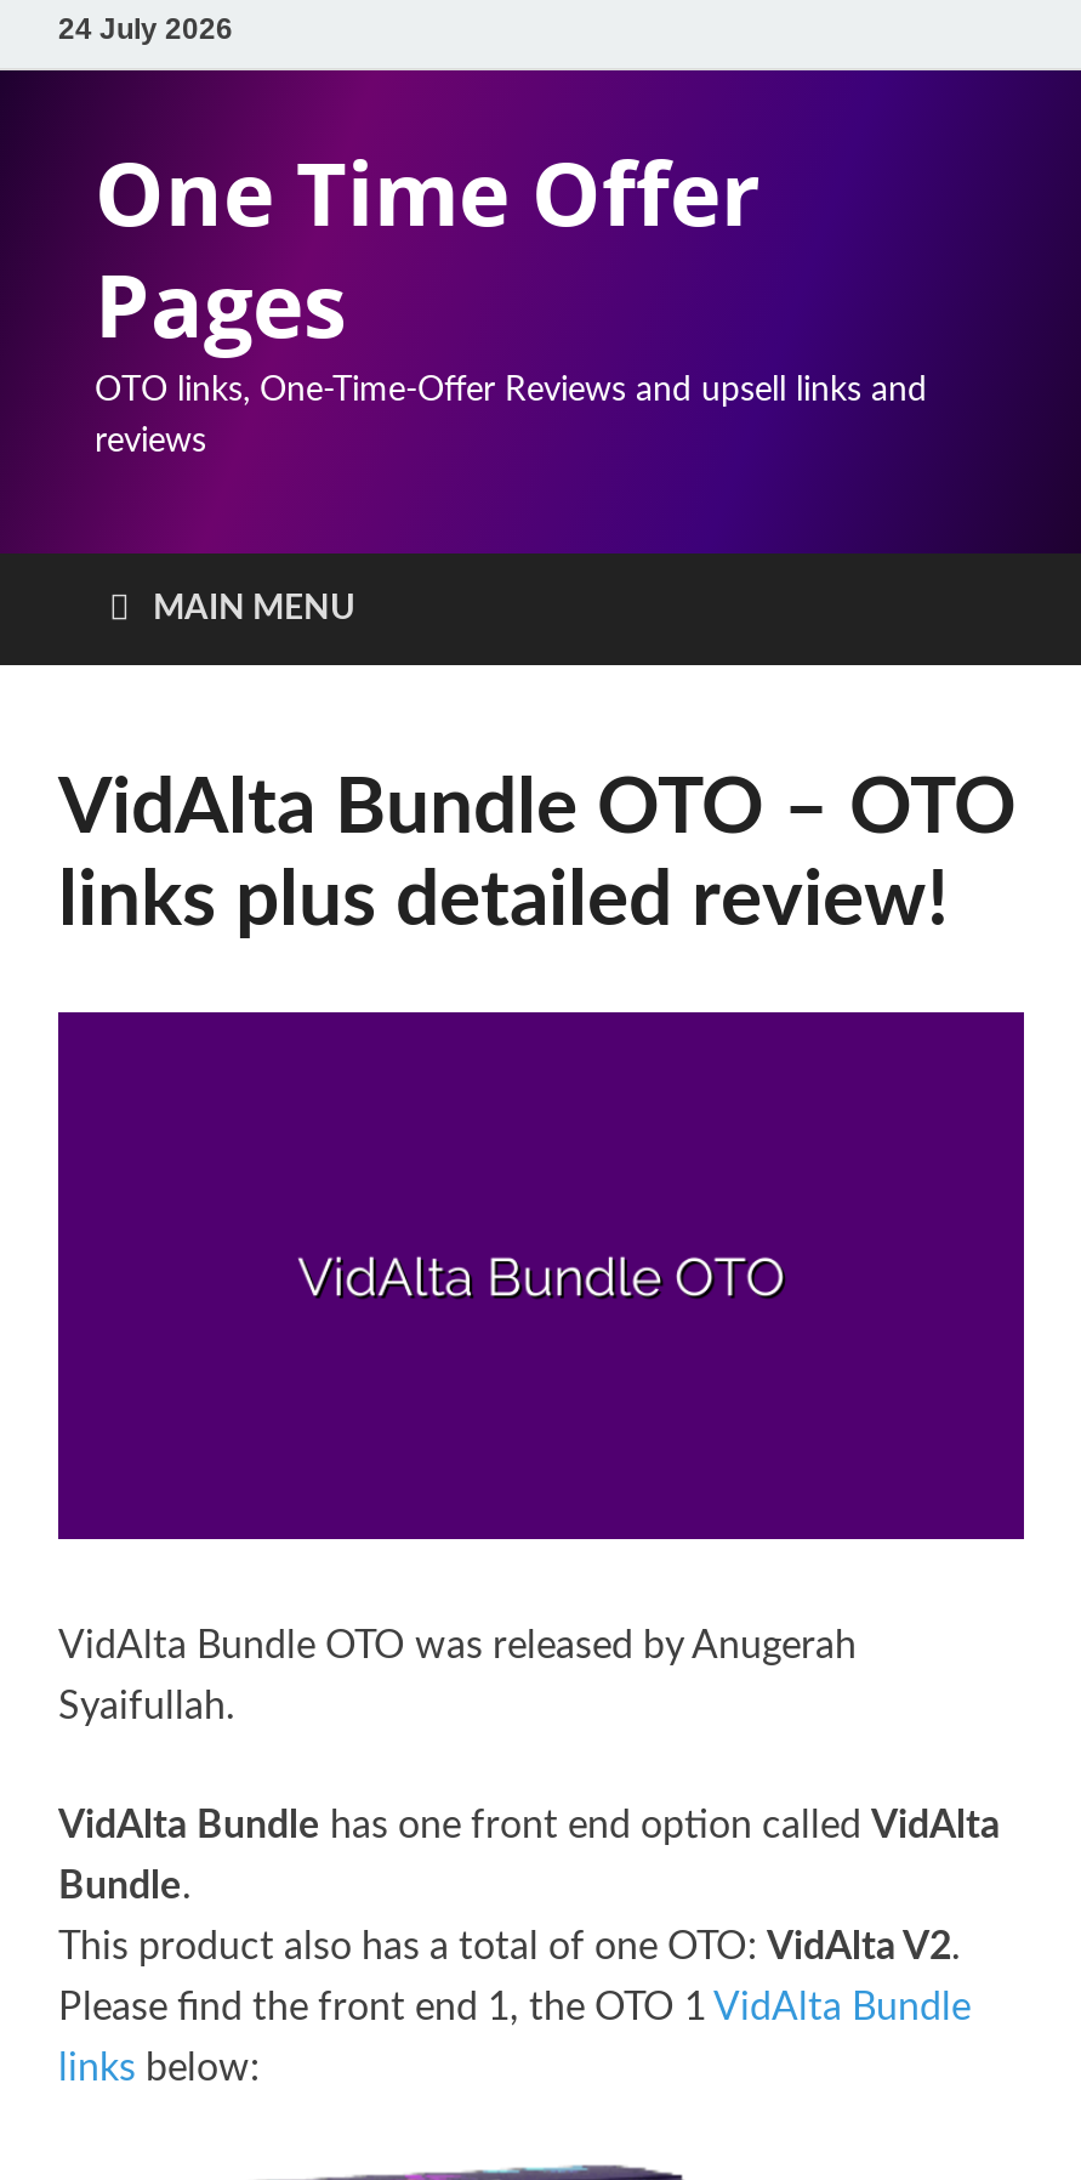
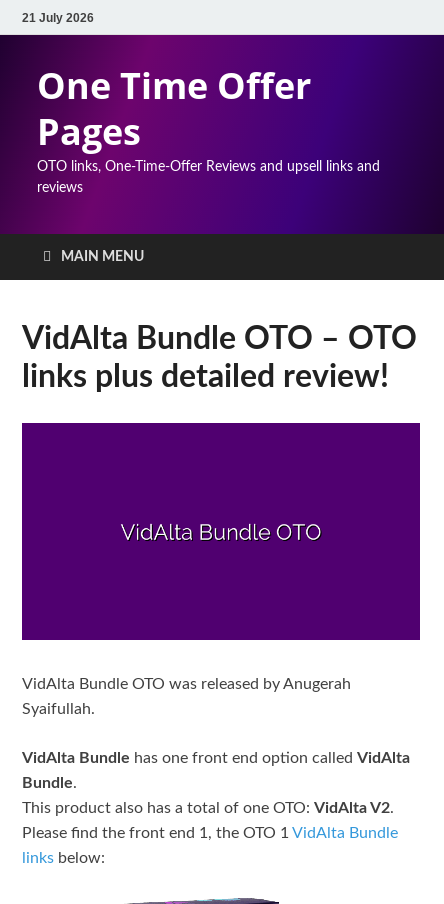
- 24 July 2026
+ 21 July 2026
